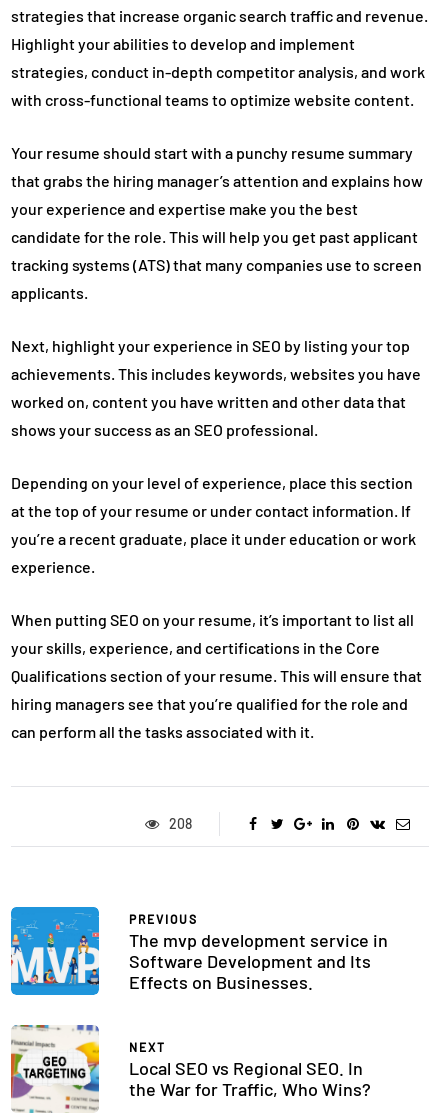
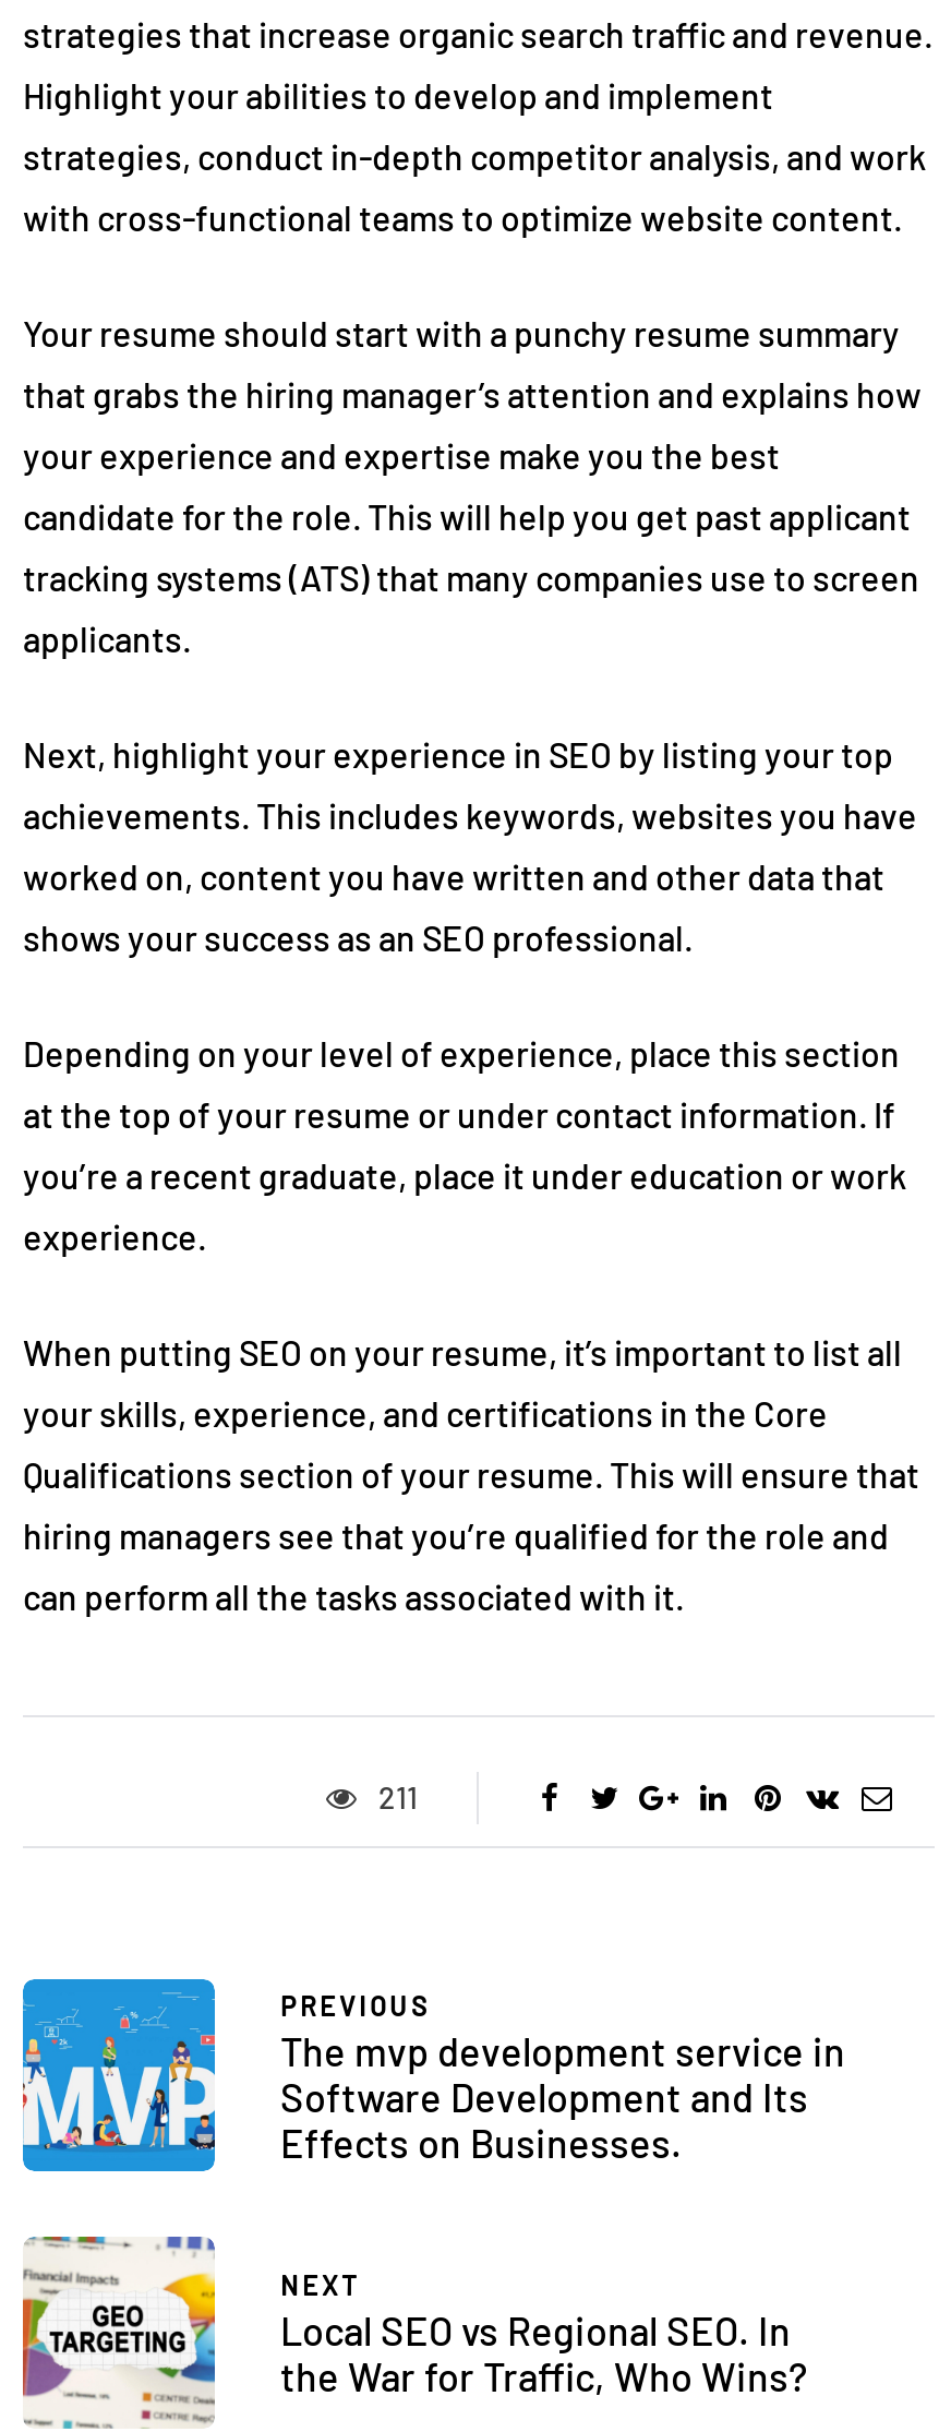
- 208
+ 211
